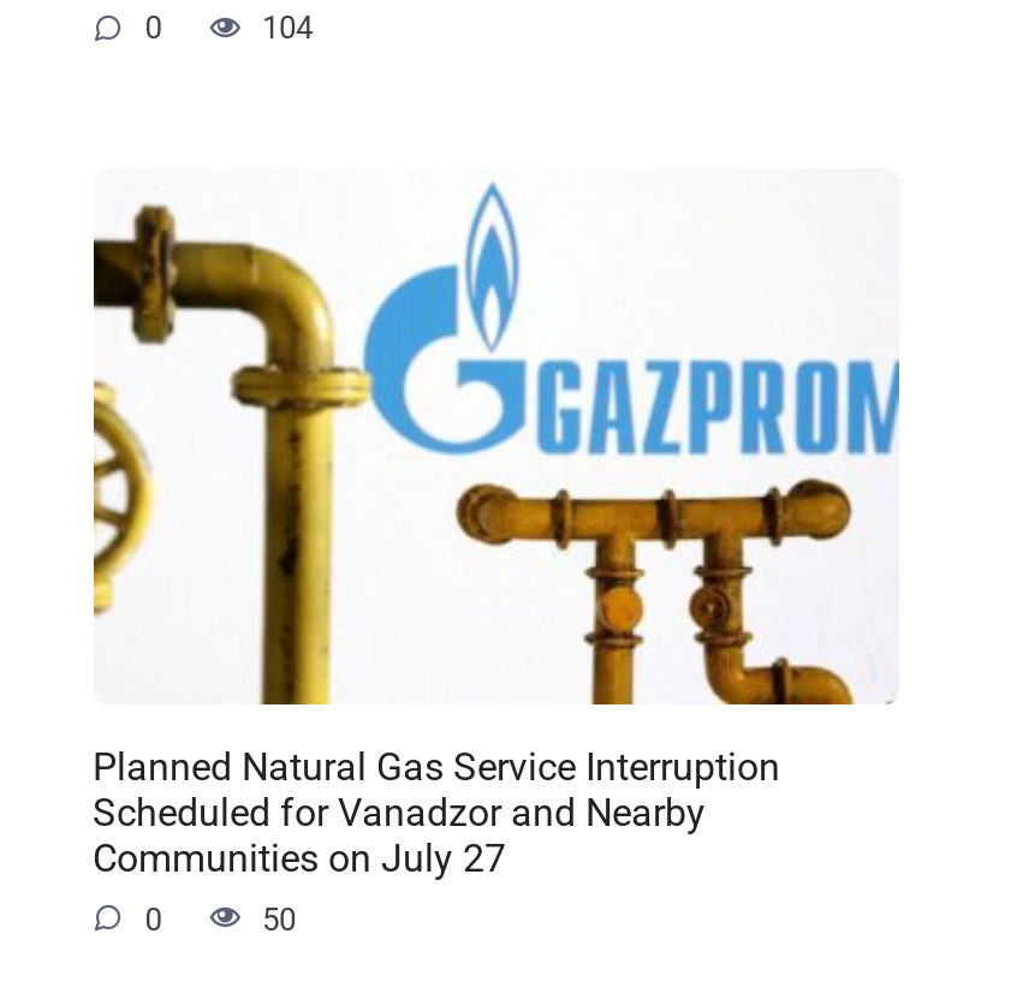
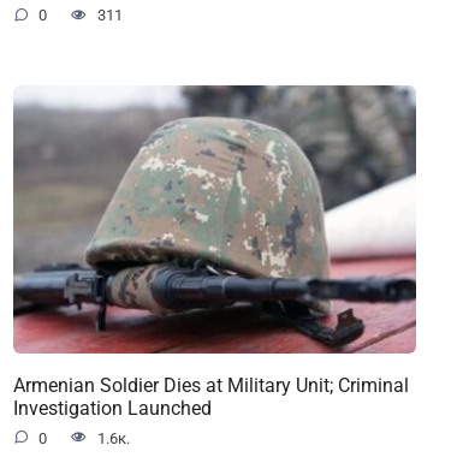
- 104
+ 311

- [image]
- Planned Natural Gas Service Interruption
- Scheduled for Vanadzor and Nearby
- Communities on July 27
+ [image]
+ Armenian Soldier Dies at Military Unit; Criminal
+ Investigation Launched

- 50
+ 1.6к.
